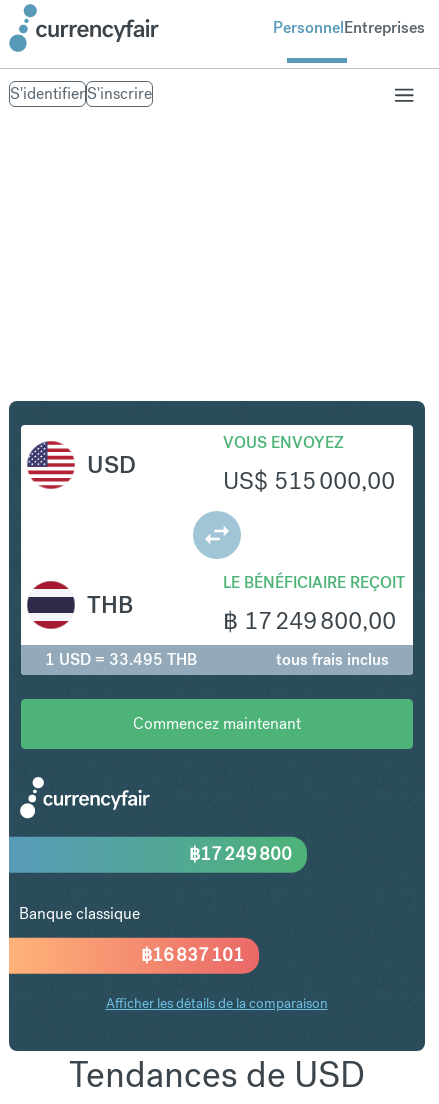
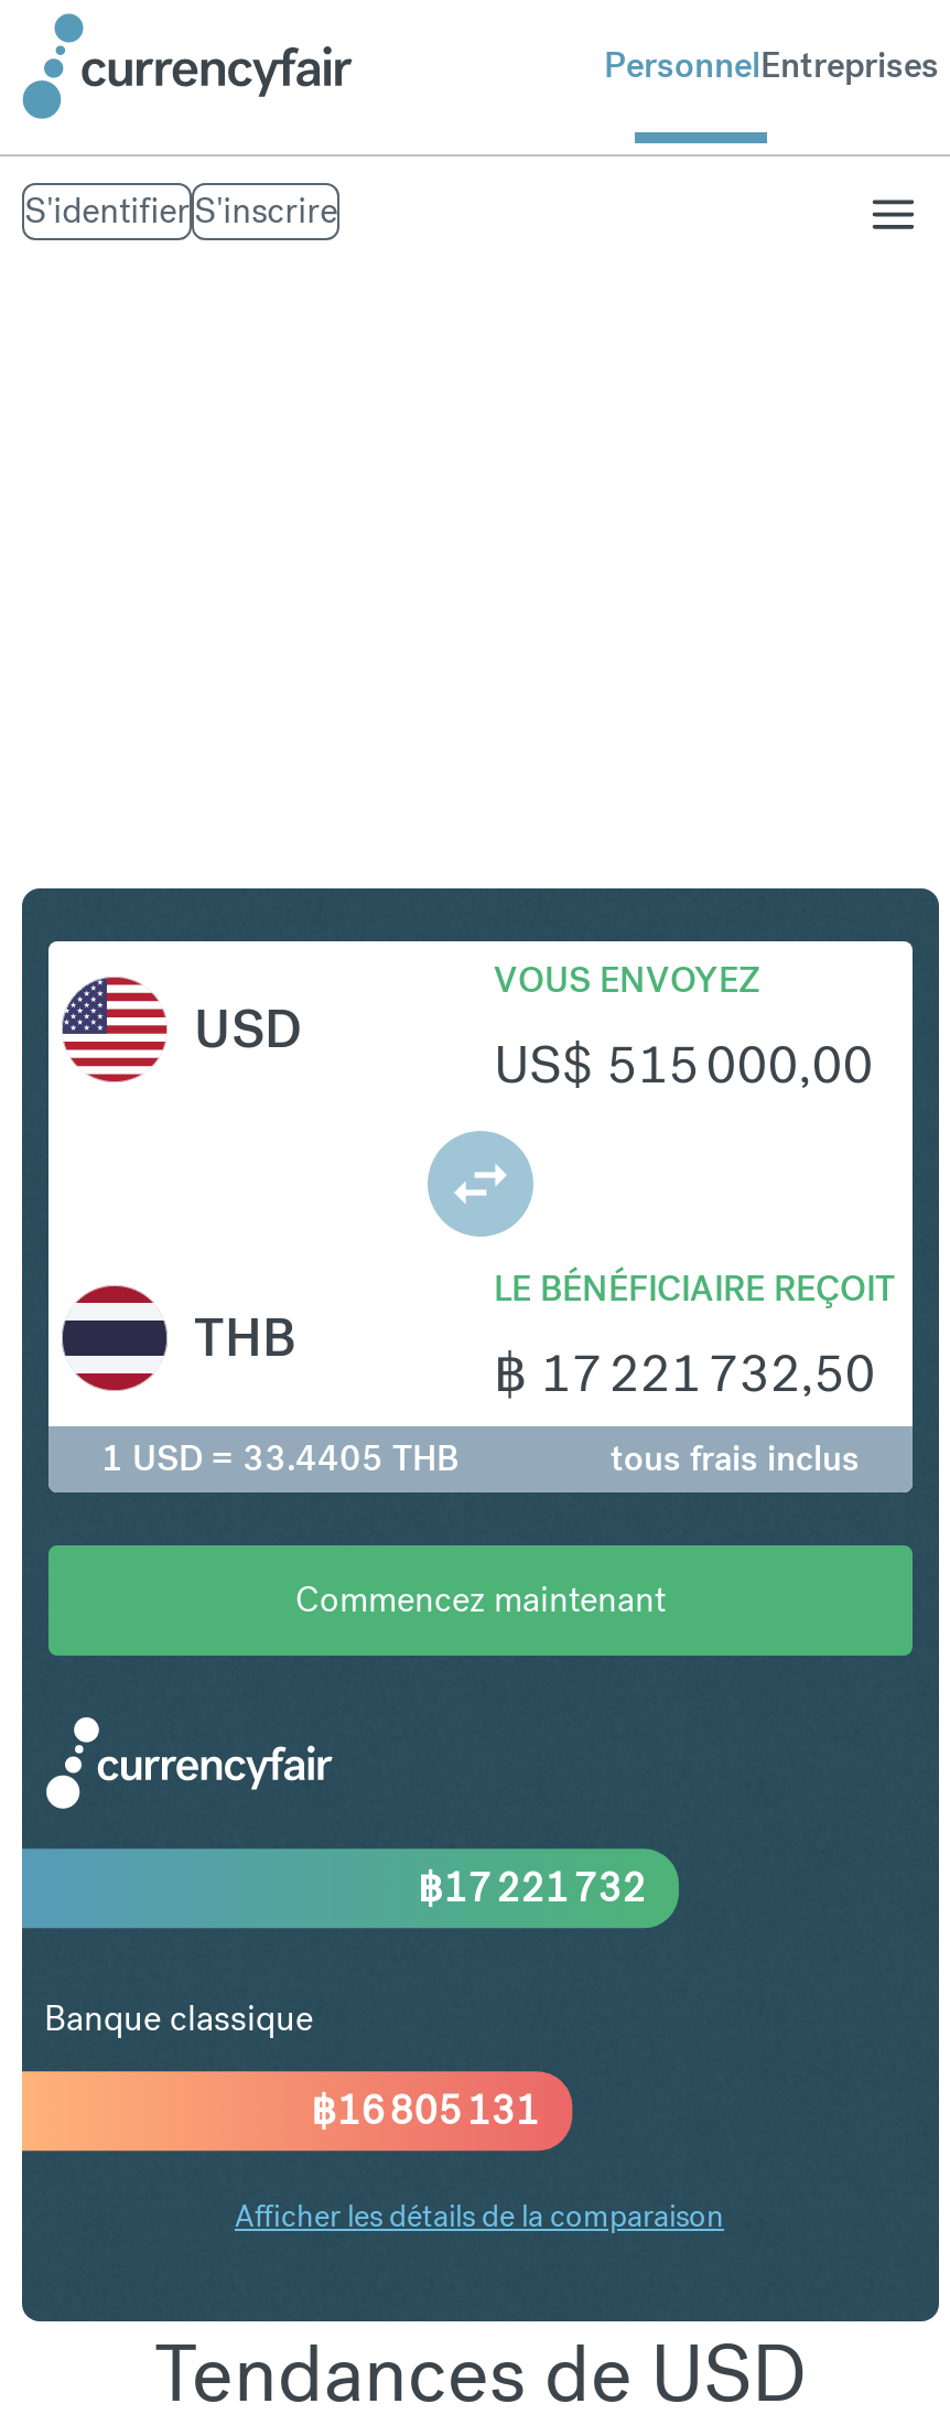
- ฿ 17 249 800,00
+ ฿ 17 221 732,50

- 1 USD = 33.495 THB
+ 1 USD = 33.4405 THB

- ฿17 249 800
+ ฿17 221 732

- ฿16 837 101
+ ฿16 805 131
